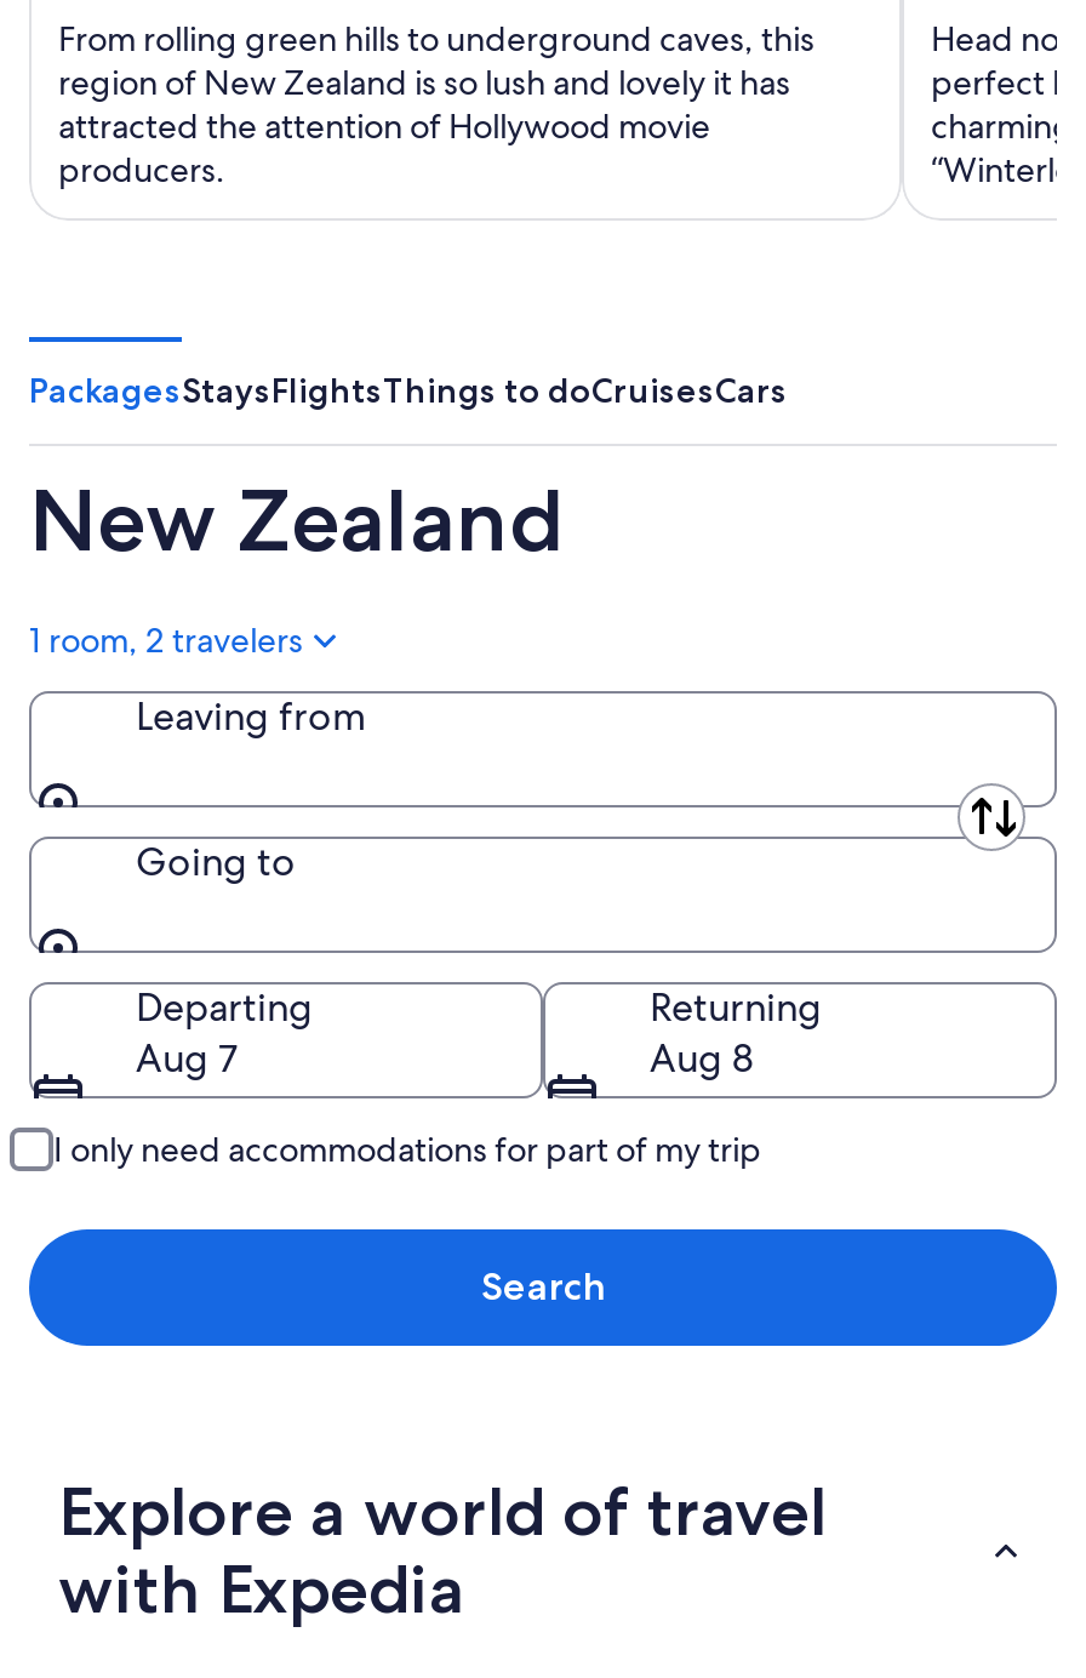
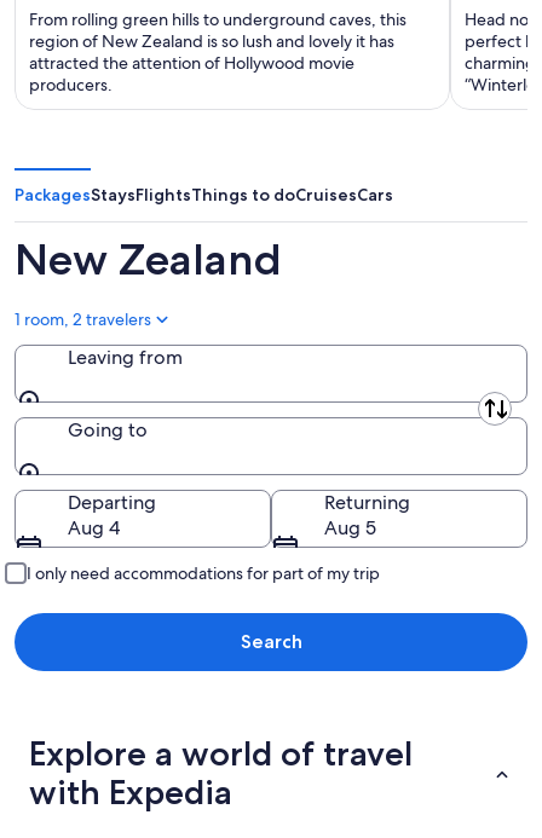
- Aug 7
+ Aug 4

- Aug 8
+ Aug 5
